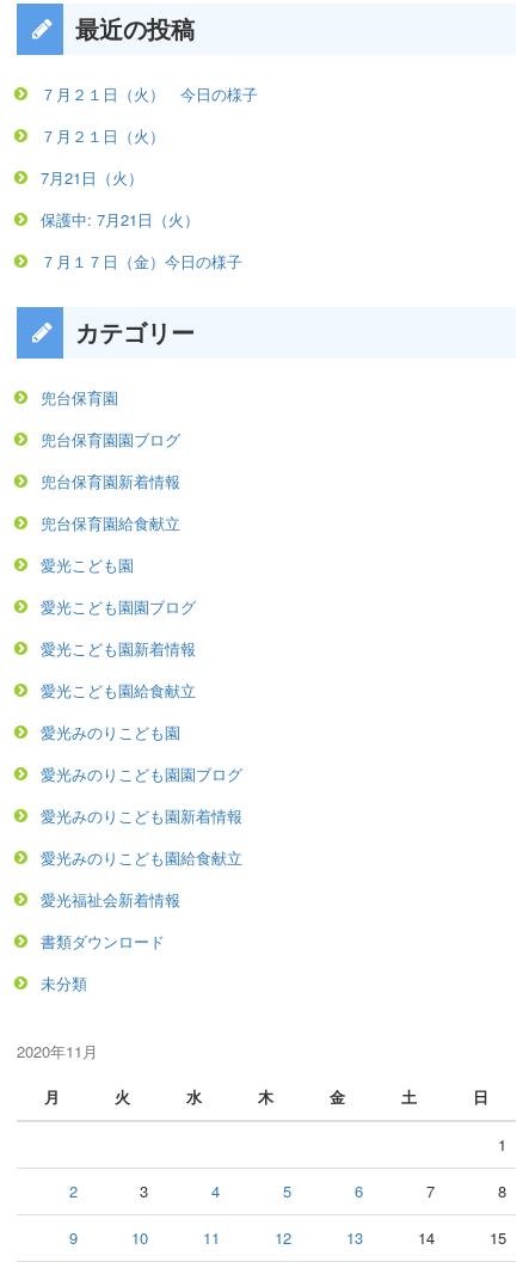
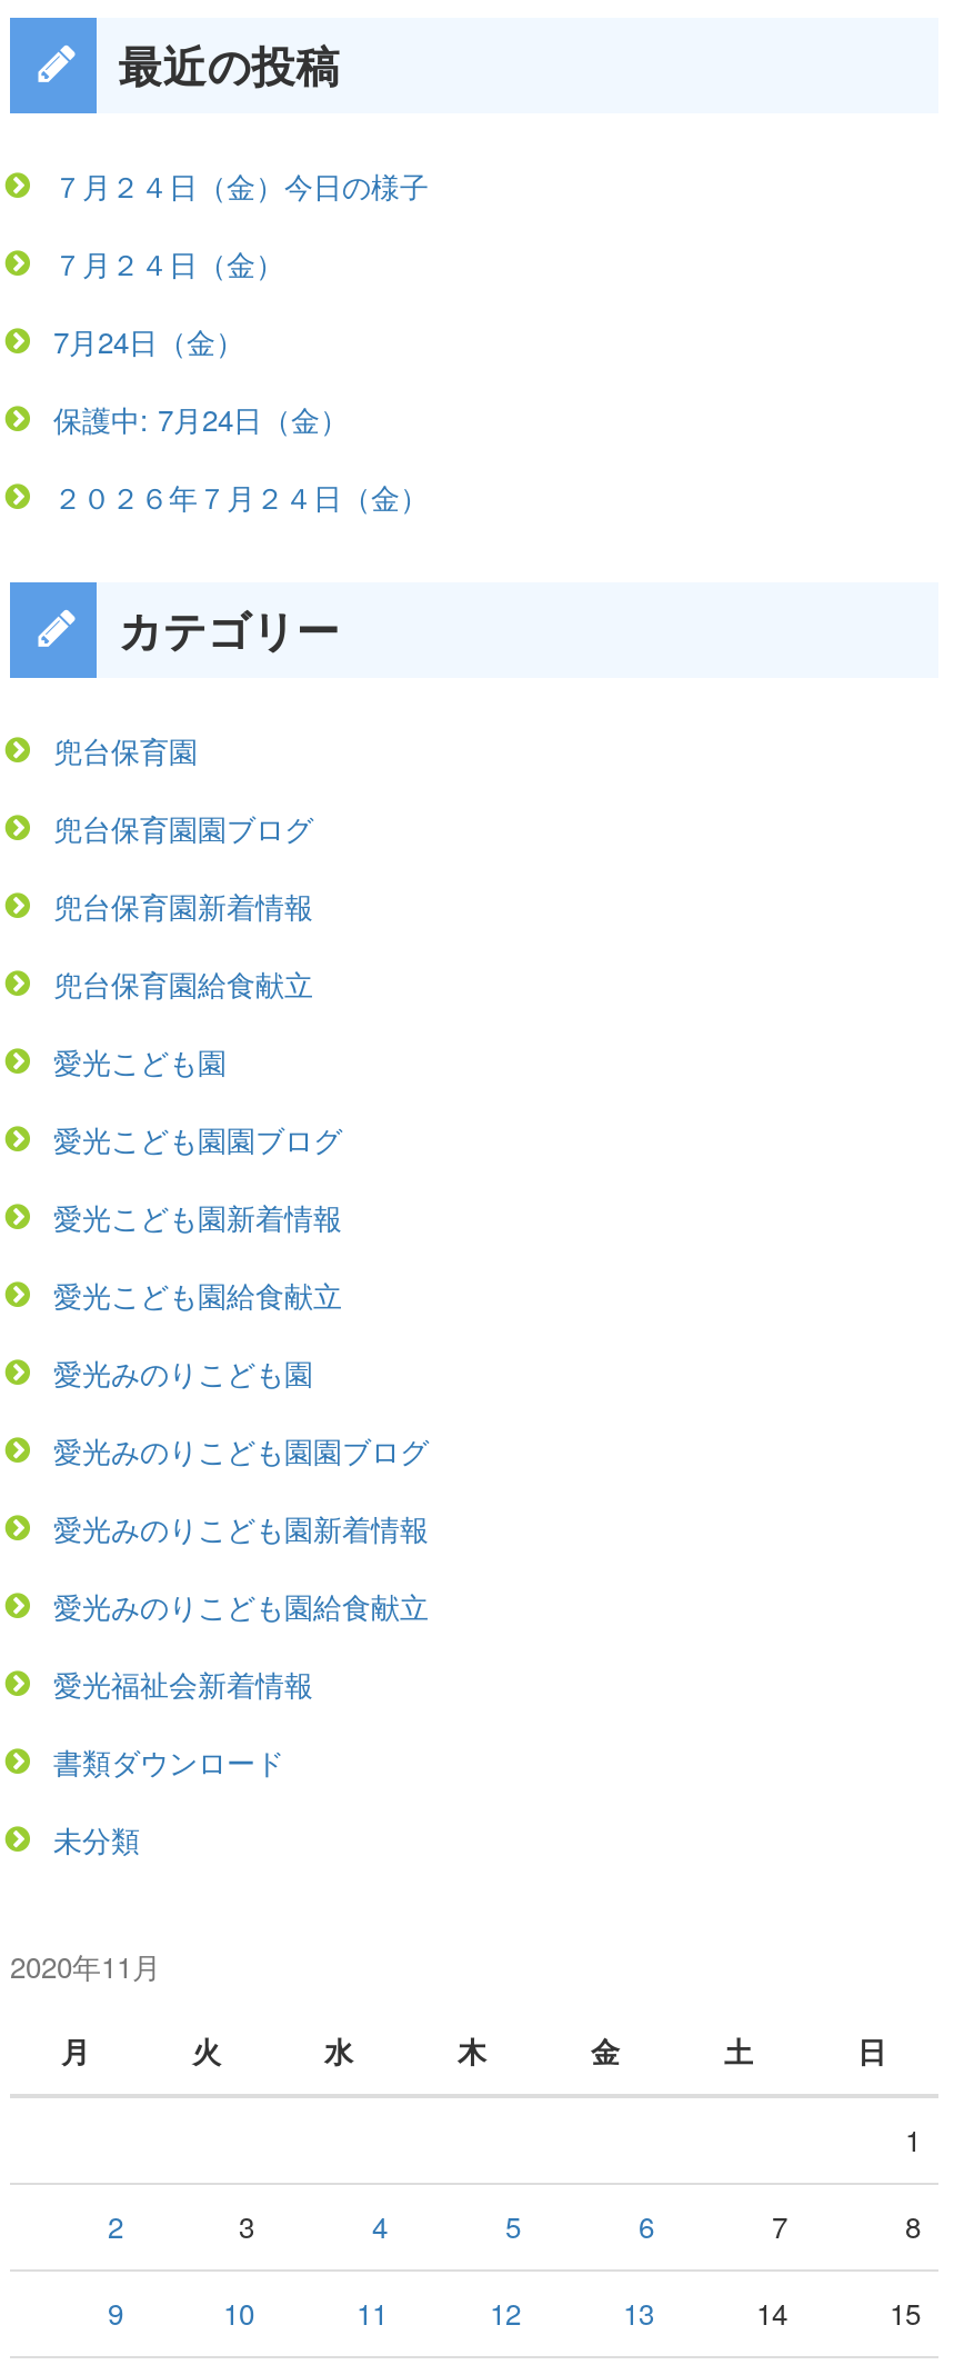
- ７月２１日（火） 今日の様子
+ ７月２４日（金）今日の様子

- ７月２１日（火）
+ ７月２４日（金）

- 7月21日（火）
+ 7月24日（金）

- 保護中: 7月21日（火）
+ 保護中: 7月24日（金）

- ７月１７日（金）今日の様子
+ ２０２６年７月２４日（金）
